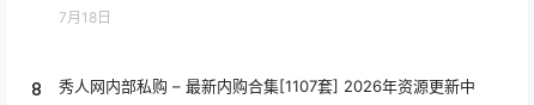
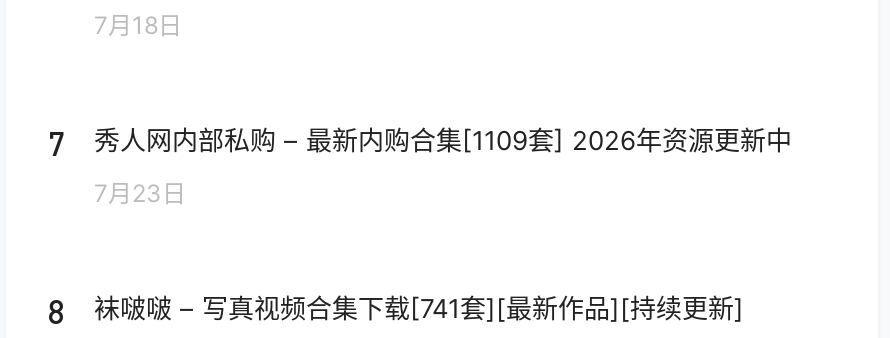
+ 7
+ 秀人网内部私购 – 最新内购合集[1109套] 2026年资源更新中
+ 7月23日

- 秀人网内部私购 – 最新内购合集[1107套] 2026年资源更新中
+ 袜啵啵 – 写真视频合集下载[741套][最新作品][持续更新]
